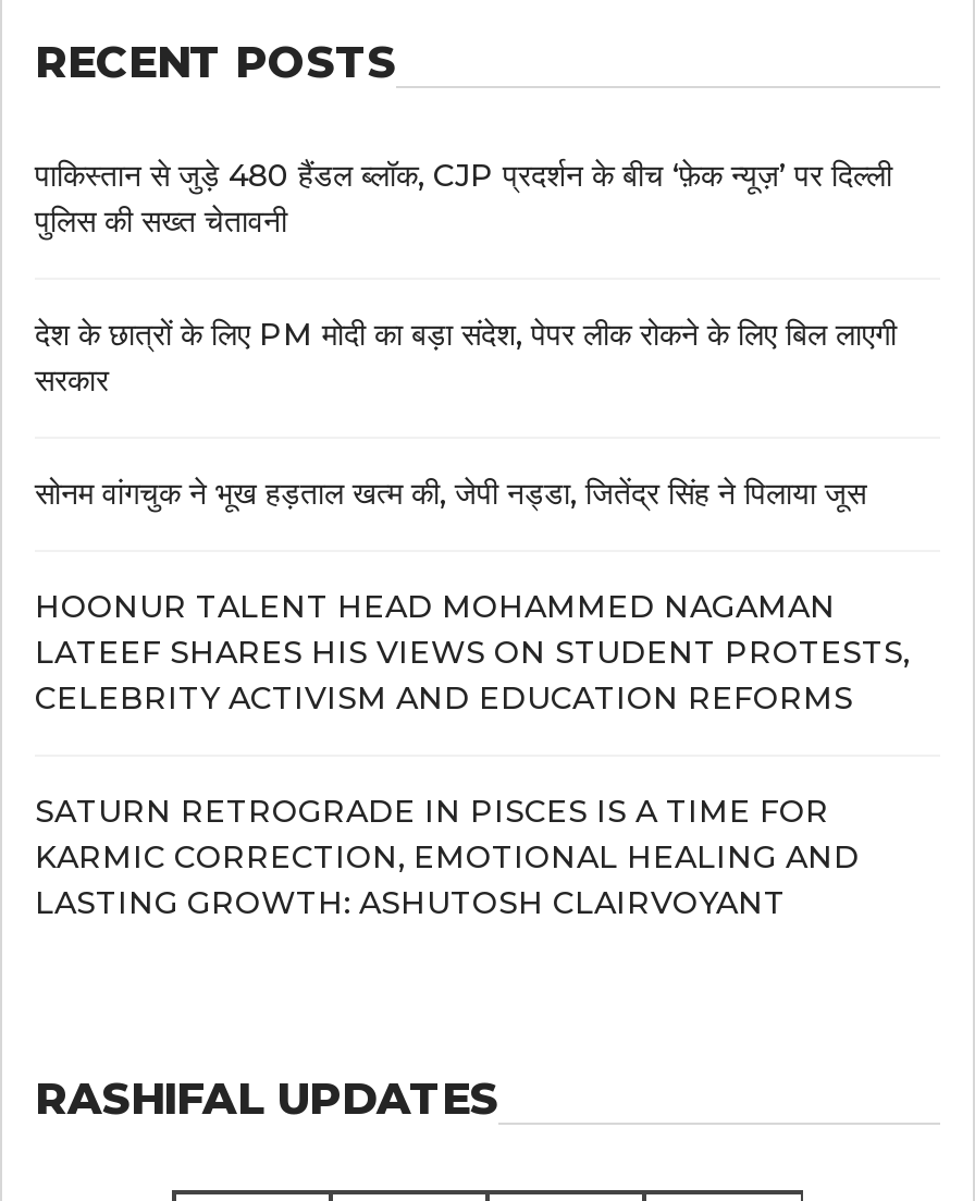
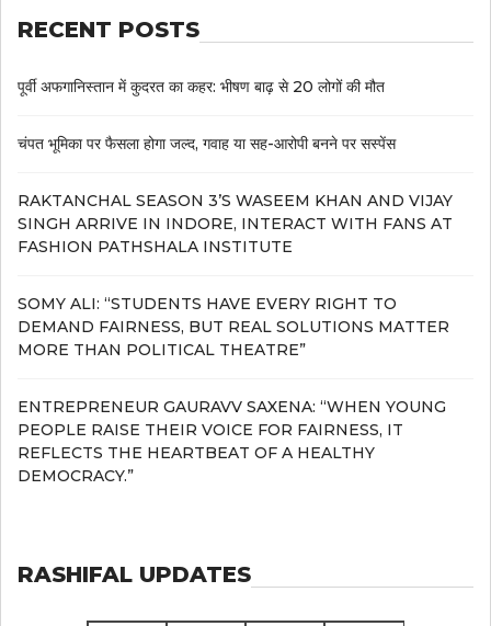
- पाकिस्तान से जुड़े 480 हैंडल ब्लॉक, CJP प्रदर्शन के बीच ‘फ़ेक न्यूज़’ पर दिल्ली
- पुलिस की सख्त चेतावनी
+ पूर्वी अफगानिस्तान में कुदरत का कहर: भीषण बाढ़ से 20 लोगों की मौत

- देश के छात्रों के लिए PM मोदी का बड़ा संदेश, पेपर लीक रोकने के लिए बिल लाएगी
- सरकार
+ चंपत भूमिका पर फैसला होगा जल्द, गवाह या सह-आरोपी बनने पर सस्पेंस

- सोनम वांगचुक ने भूख हड़ताल खत्म की, जेपी नड्डा, जितेंद्र सिंह ने पिलाया जूस
+ RAKTANCHAL SEASON 3’S WASEEM KHAN AND VIJAY
+ SINGH ARRIVE IN INDORE, INTERACT WITH FANS AT
+ FASHION PATHSHALA INSTITUTE

- HOONUR TALENT HEAD MOHAMMED NAGAMAN
- LATEEF SHARES HIS VIEWS ON STUDENT PROTESTS,
- CELEBRITY ACTIVISM AND EDUCATION REFORMS
+ SOMY ALI: “STUDENTS HAVE EVERY RIGHT TO
+ DEMAND FAIRNESS, BUT REAL SOLUTIONS MATTER
+ MORE THAN POLITICAL THEATRE”

- SATURN RETROGRADE IN PISCES IS A TIME FOR
- KARMIC CORRECTION, EMOTIONAL HEALING AND
- LASTING GROWTH: ASHUTOSH CLAIRVOYANT
+ ENTREPRENEUR GAURAVV SAXENA: “WHEN YOUNG
+ PEOPLE RAISE THEIR VOICE FOR FAIRNESS, IT
+ REFLECTS THE HEARTBEAT OF A HEALTHY
+ DEMOCRACY.”
